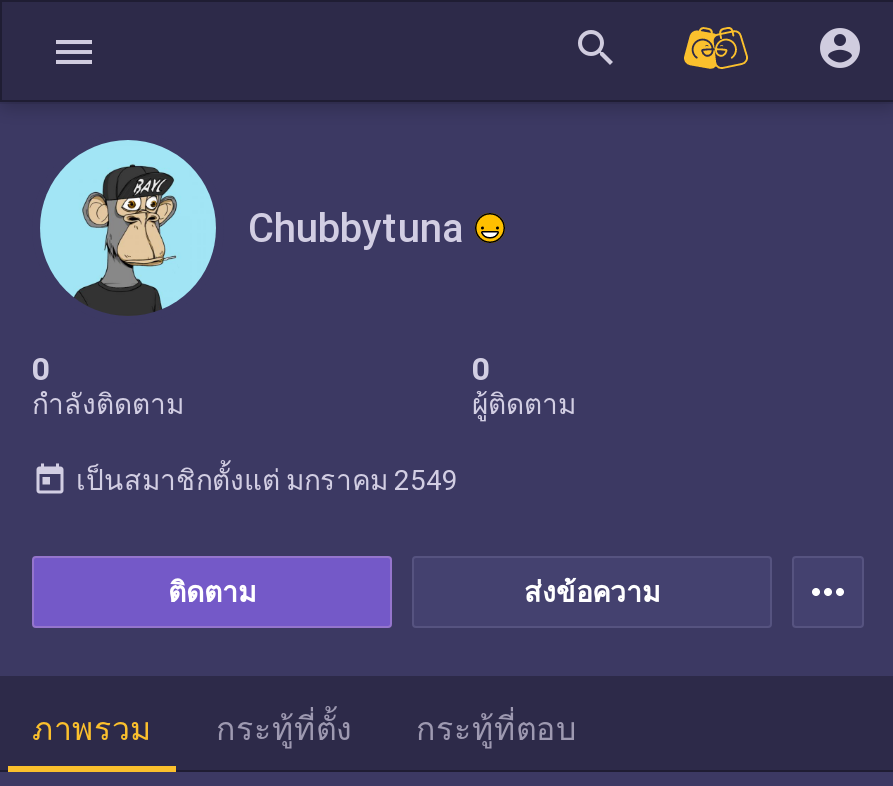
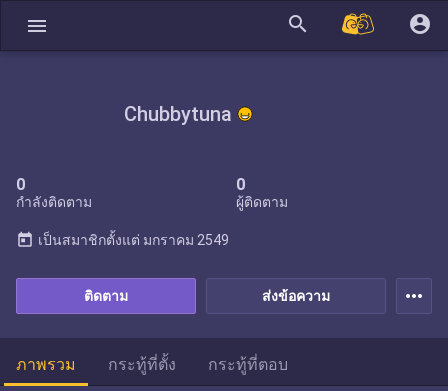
- [image]
